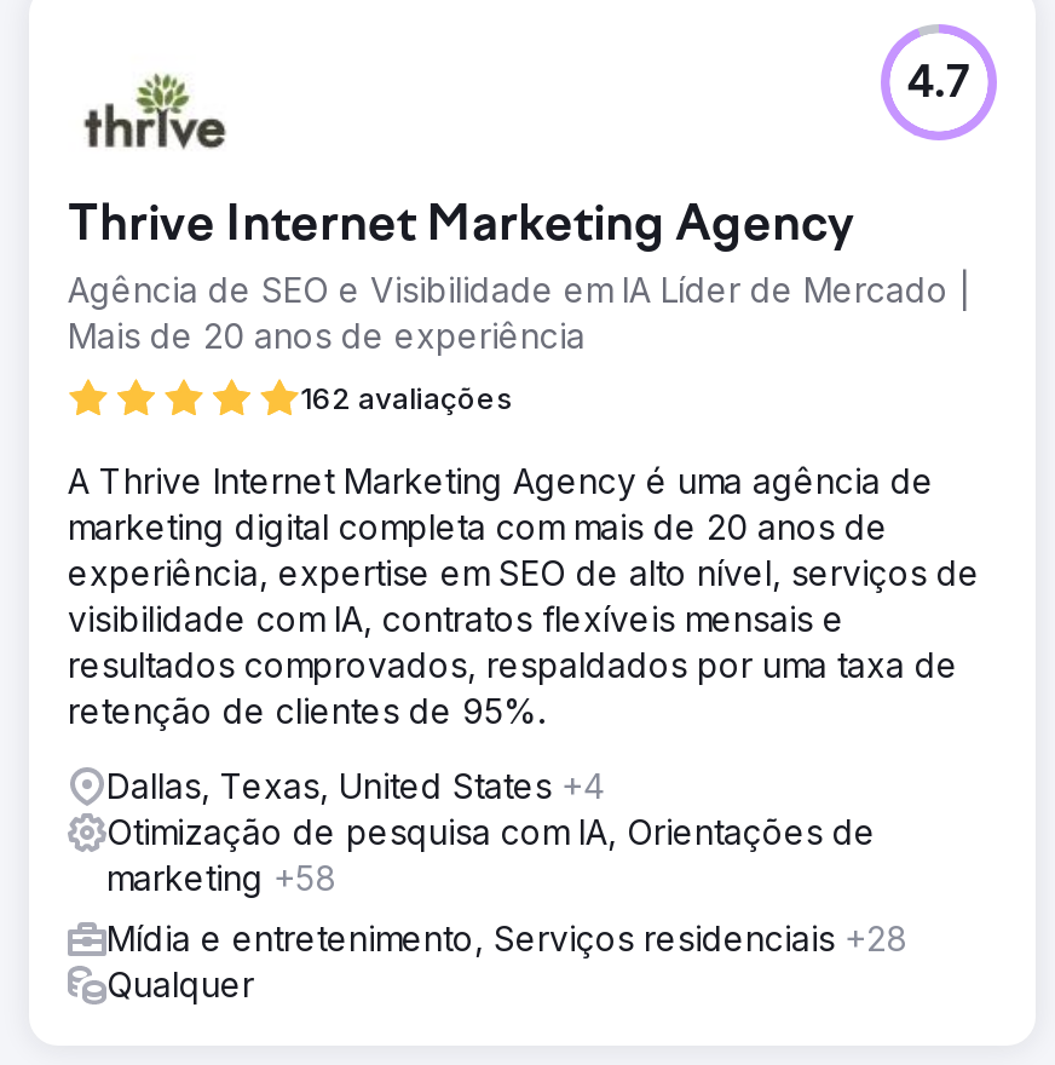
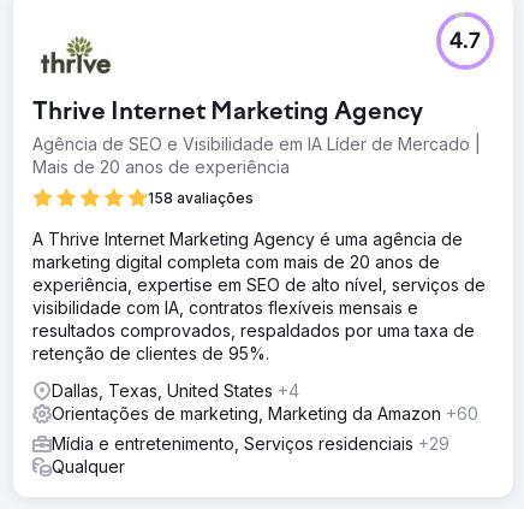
- 162 avaliações
+ 158 avaliações

- Otimização de pesquisa com IA, Orientações de
- marketing +58
+ Orientações de marketing, Marketing da Amazon +60

- Mídia e entretenimento, Serviços residenciais +28
+ Mídia e entretenimento, Serviços residenciais +29
